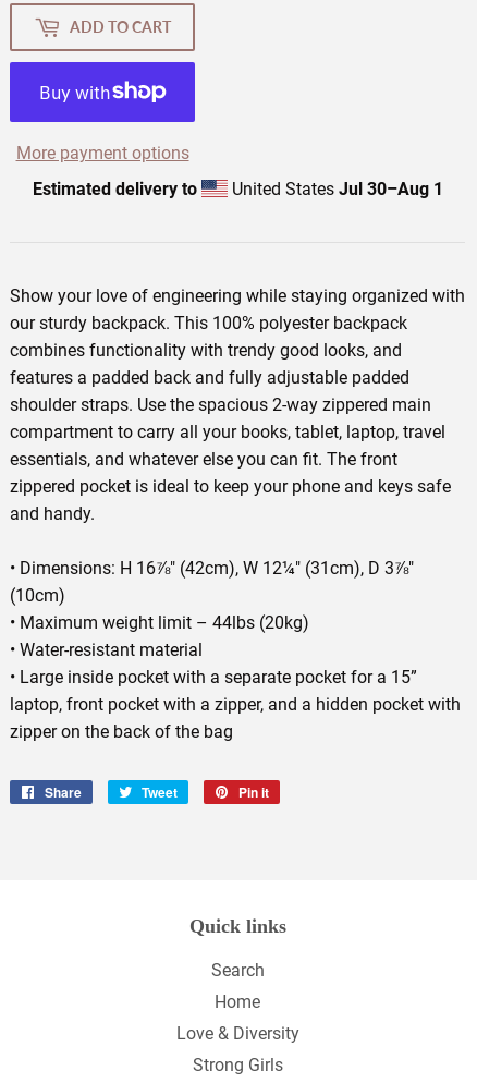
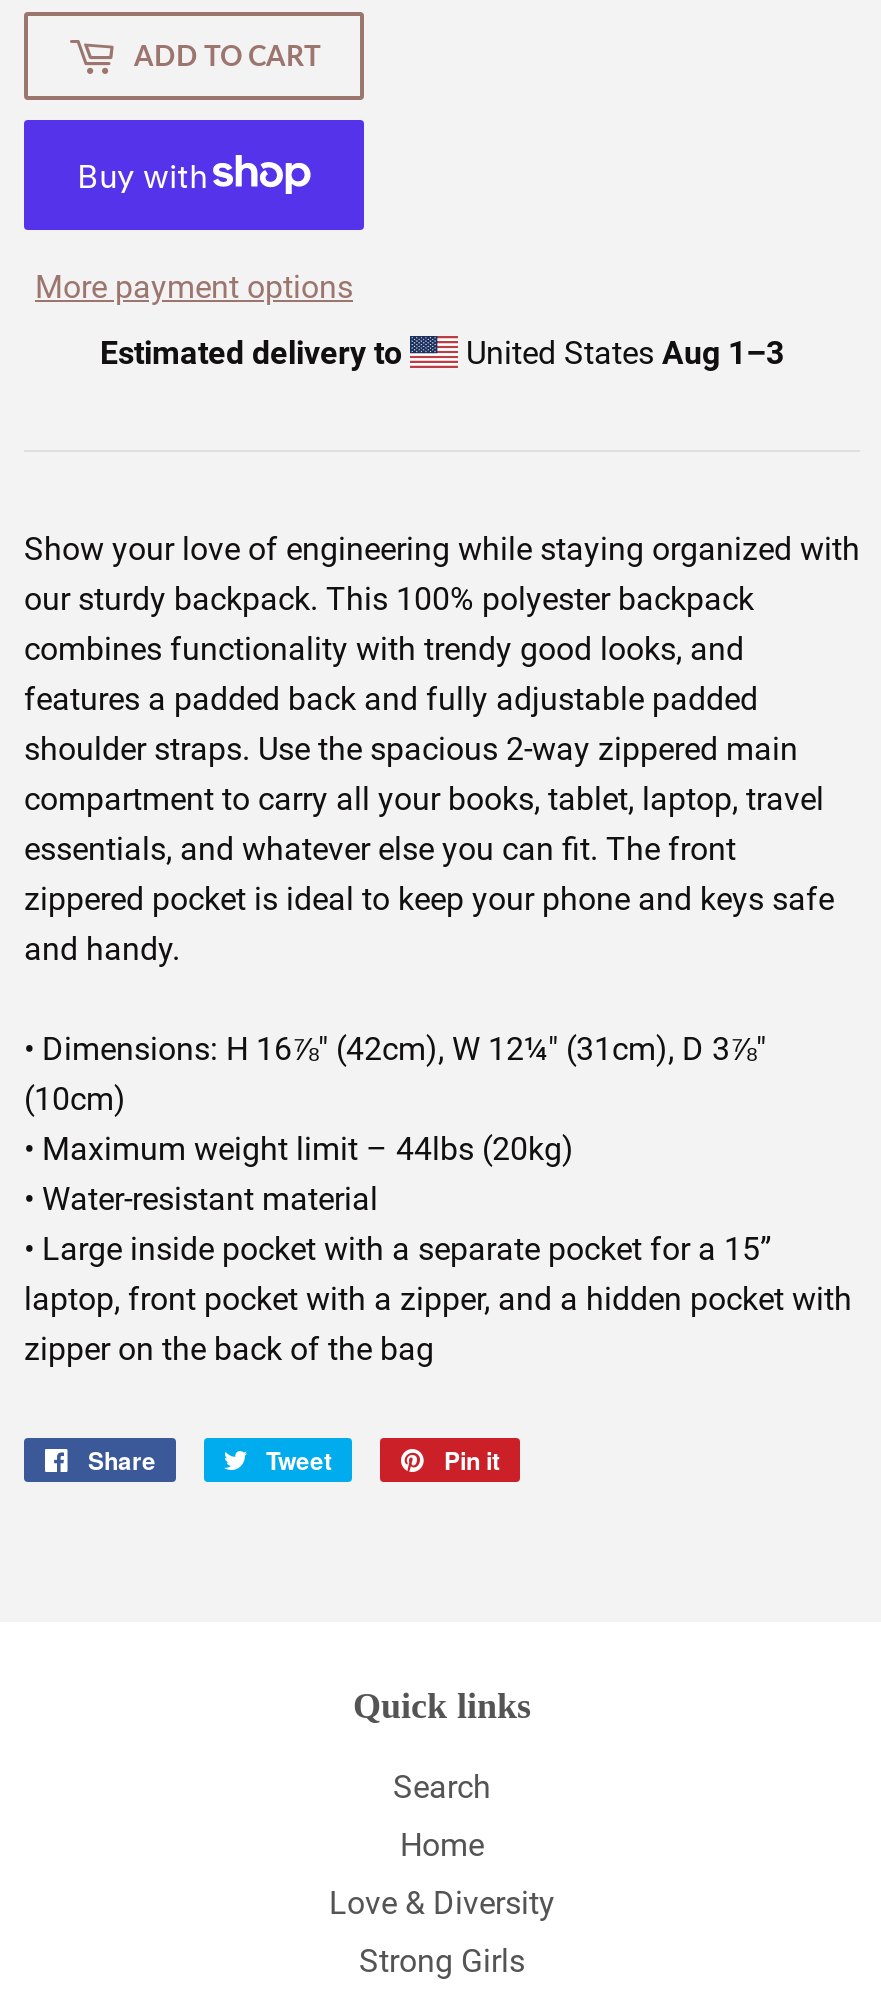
- United States Jul 30–Aug 1
+ United States Aug 1–3
